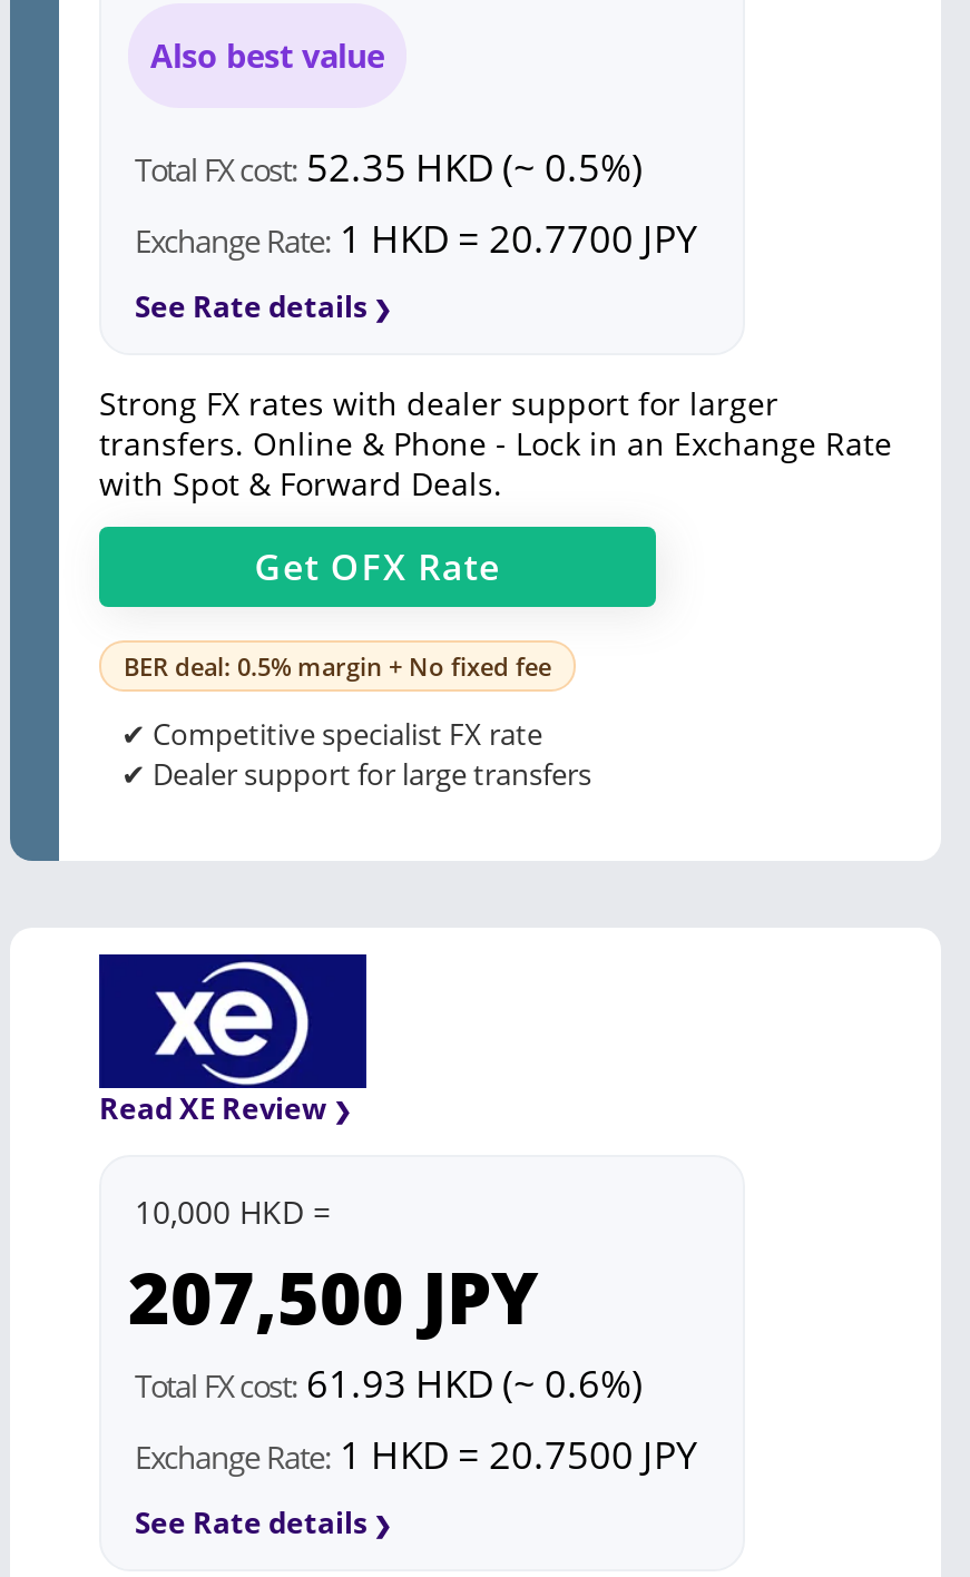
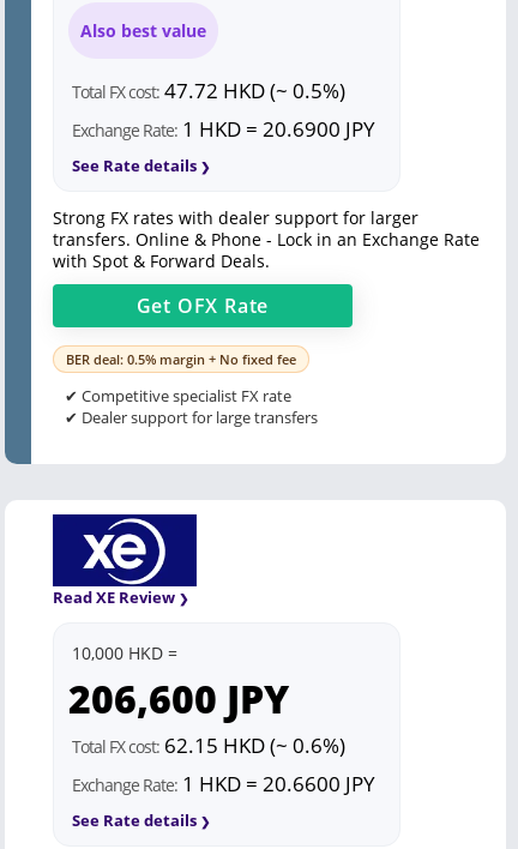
- Total FX cost: 52.35 HKD (~ 0.5%)
+ Total FX cost: 47.72 HKD (~ 0.5%)

- Exchange Rate: 1 HKD = 20.7700 JPY
+ Exchange Rate: 1 HKD = 20.6900 JPY

- 207,500 JPY
+ 206,600 JPY

- Total FX cost: 61.93 HKD (~ 0.6%)
+ Total FX cost: 62.15 HKD (~ 0.6%)

- Exchange Rate: 1 HKD = 20.7500 JPY
+ Exchange Rate: 1 HKD = 20.6600 JPY
